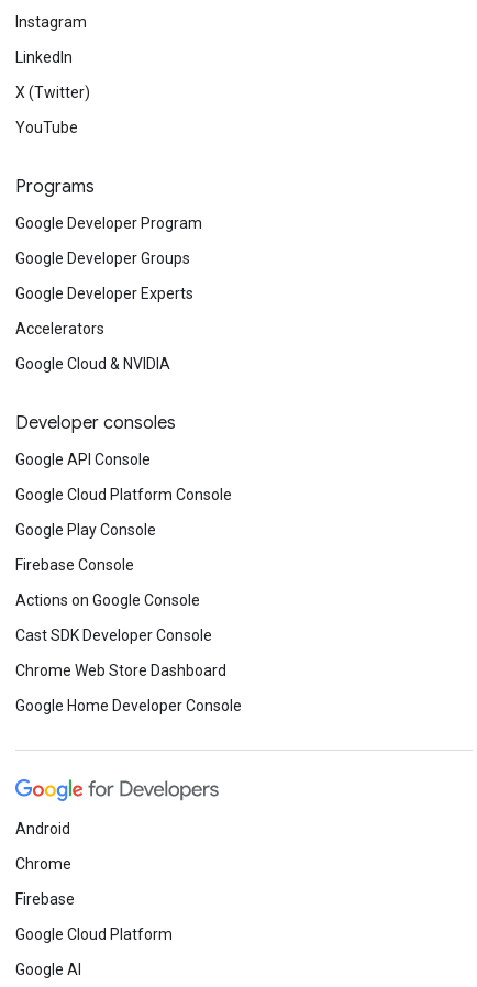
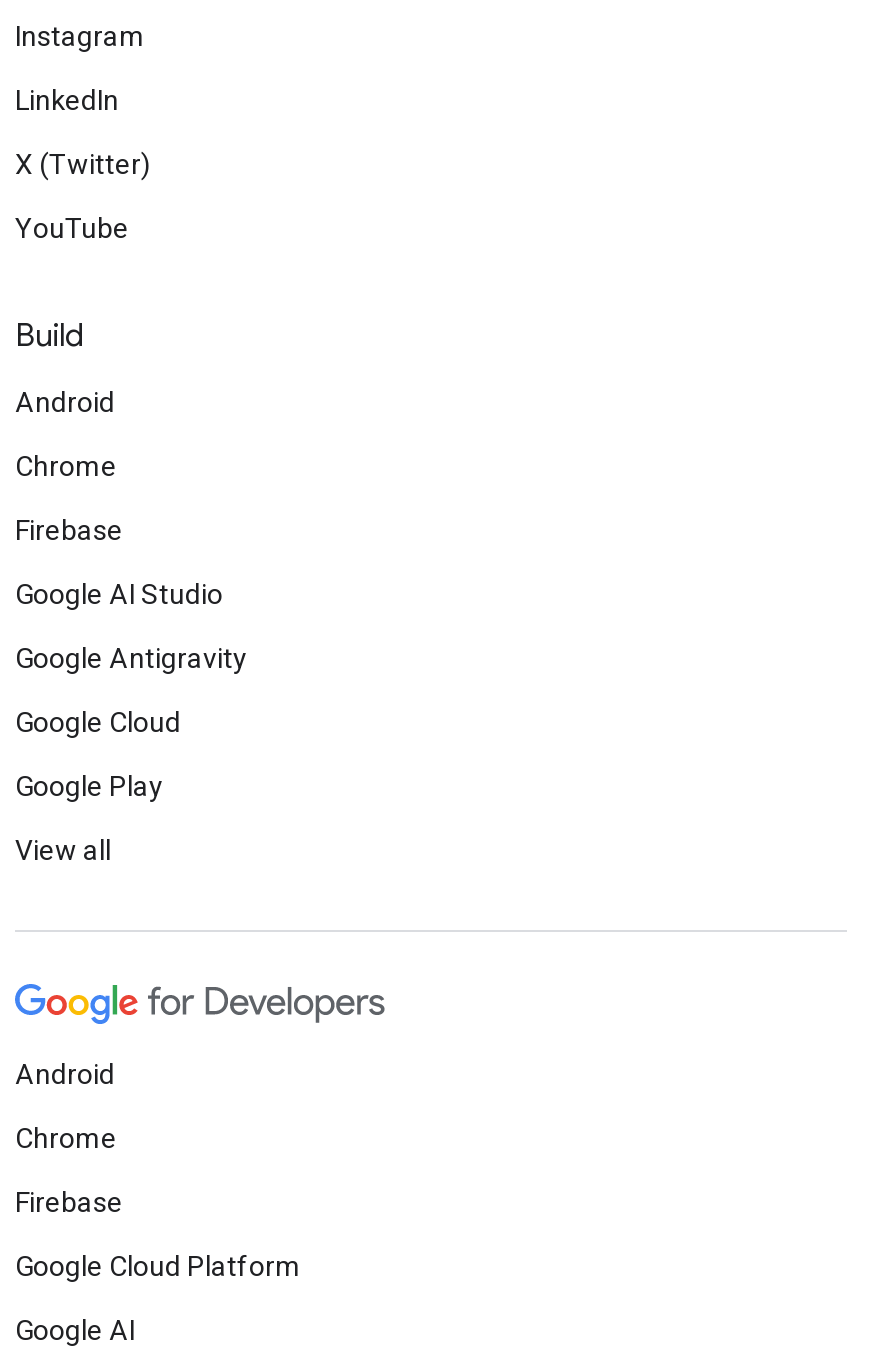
- Programs
- Google Developer Program
- Google Developer Groups
- Google Developer Experts
- Accelerators
- Google Cloud & NVIDIA
- Developer consoles
- Google API Console
- Google Cloud Platform Console
- Google Play Console
- Firebase Console
- Actions on Google Console
- Cast SDK Developer Console
- Chrome Web Store Dashboard
- Google Home Developer Console
+ Build
+ Android
+ Chrome
+ Firebase
+ Google AI Studio
+ Google Antigravity
+ Google Cloud
+ Google Play
+ View all
